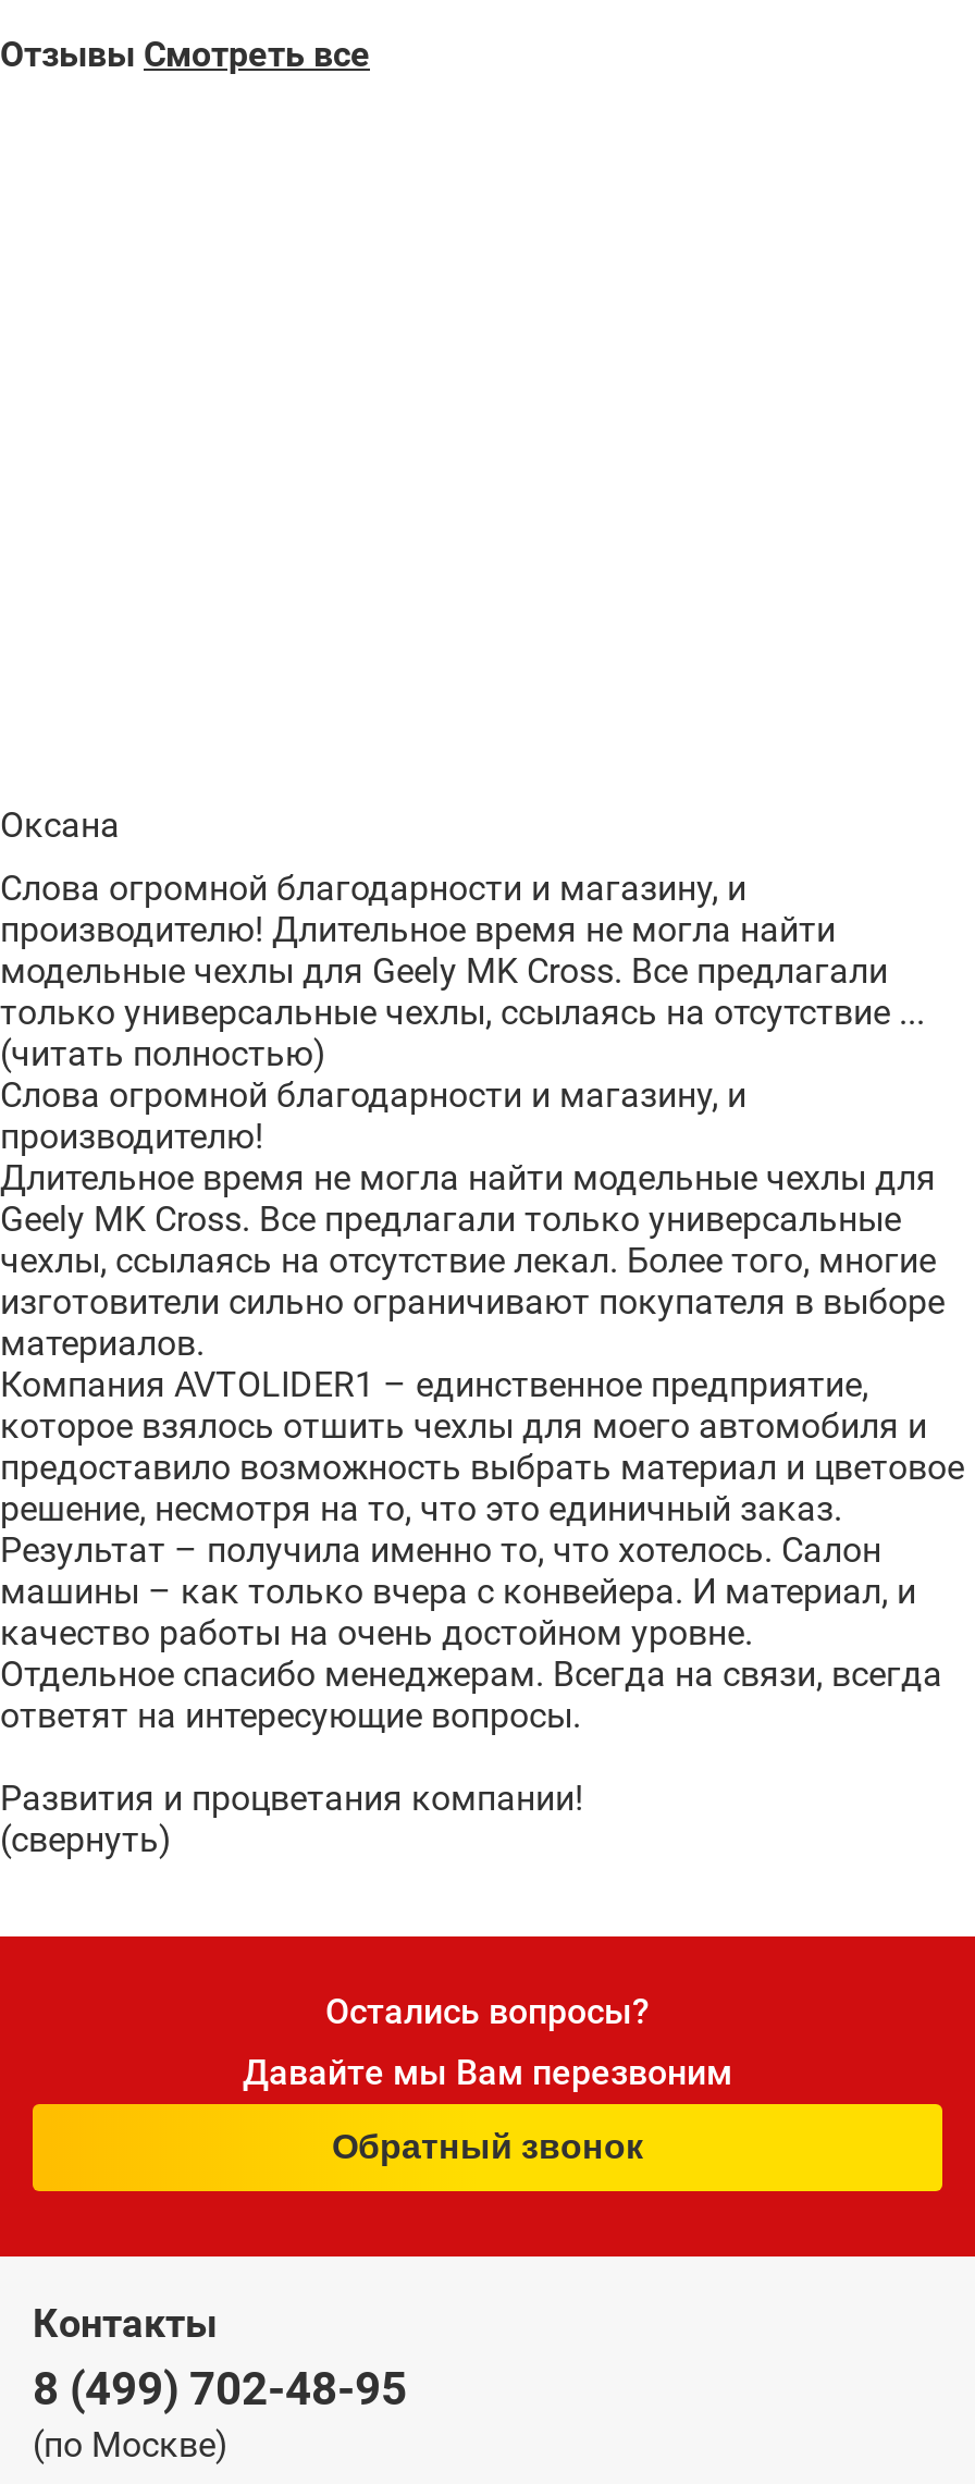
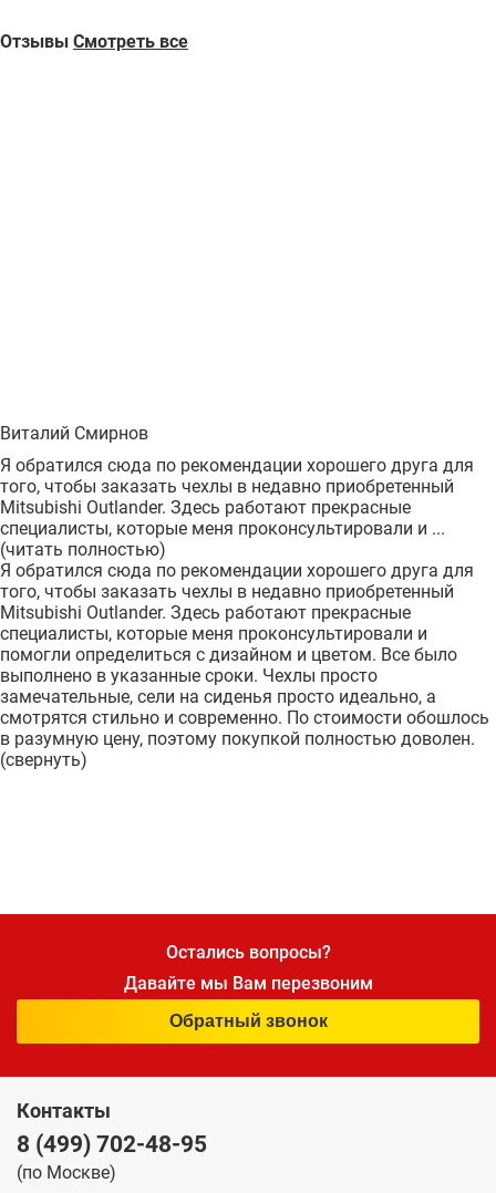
- Оксана
+ Виталий Смирнов

- Слова огромной благодарности и магазину, и
- производителю! Длительное время не могла найти
- модельные чехлы для Geely MK Cross. Все предлагали
- только универсальные чехлы, ссылаясь на отсутствие ...
+ Я обратился сюда по рекомендации хорошего друга для
+ того, чтобы заказать чехлы в недавно приобретенный
+ Mitsubishi Outlander. Здесь работают прекрасные
+ специалисты, которые меня проконсультировали и ...

- Слова огромной благодарности и магазину, и
- производителю!
- Длительное время не могла найти модельные чехлы для
- Geely MK Cross. Все предлагали только универсальные
- чехлы, ссылаясь на отсутствие лекал. Более того, многие
- изготовители сильно ограничивают покупателя в выборе
- материалов.
- Компания AVTOLIDER1 – единственное предприятие,
- которое взялось отшить чехлы для моего автомобиля и
- предоставило возможность выбрать материал и цветовое
- решение, несмотря на то, что это единичный заказ.
- Результат – получила именно то, что хотелось. Салон
- машины – как только вчера с конвейера. И материал, и
- качество работы на очень достойном уровне.
- Отдельное спасибо менеджерам. Всегда на связи, всегда
- ответят на интересующие вопросы.
- Развития и процветания компании!
+ Я обратился сюда по рекомендации хорошего друга для
+ того, чтобы заказать чехлы в недавно приобретенный
+ Mitsubishi Outlander. Здесь работают прекрасные
+ специалисты, которые меня проконсультировали и
+ помогли определиться с дизайном и цветом. Все было
+ выполнено в указанные сроки. Чехлы просто
+ замечательные, сели на сиденья просто идеально, а
+ смотрятся стильно и современно. По стоимости обошлось
+ в разумную цену, поэтому покупкой полностью доволен.

moved up: (свернуть)
